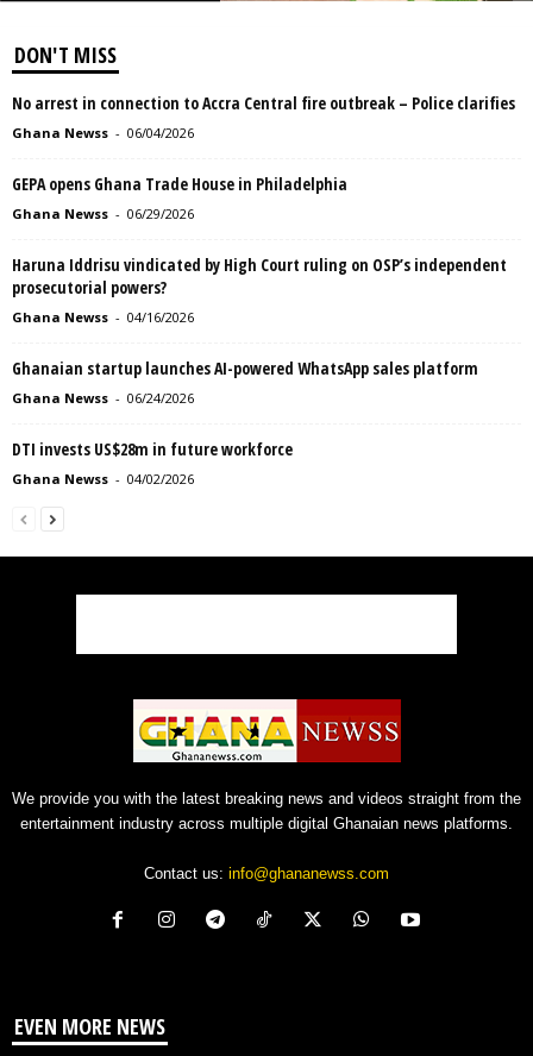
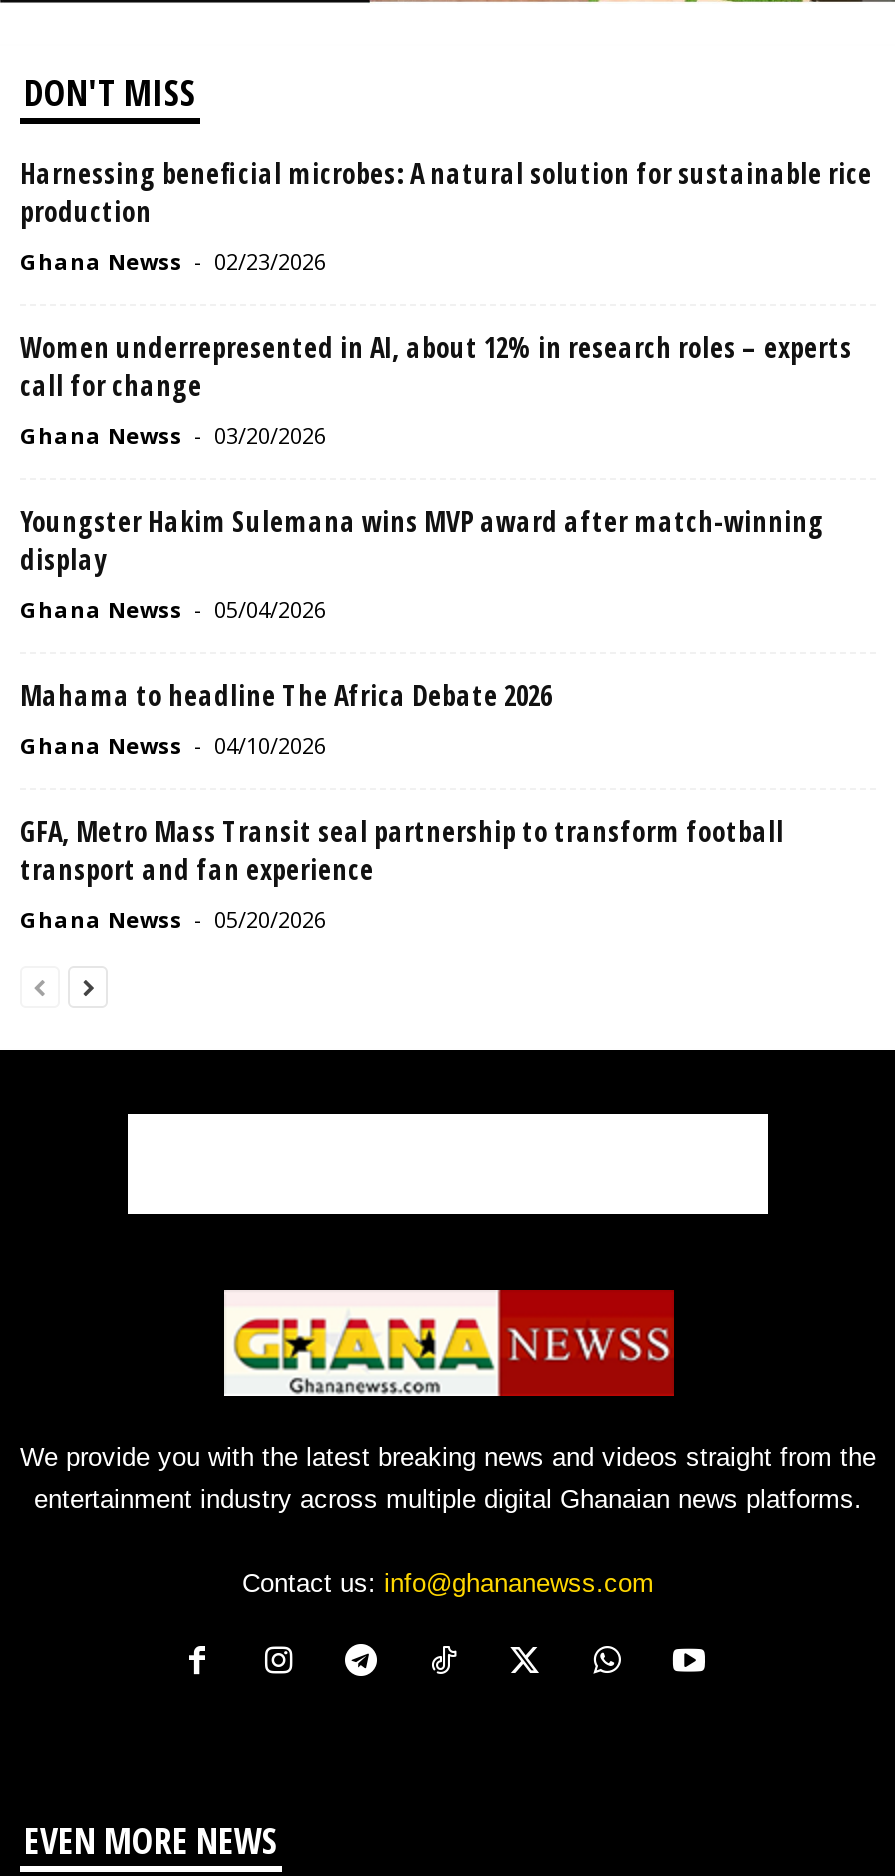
- No arrest in connection to Accra Central fire outbreak – Police clarifies
- Ghana Newss - 06/04/2026
+ Harnessing beneficial microbes: A natural solution for sustainable rice
+ production
+ Ghana Newss - 02/23/2026

- GEPA opens Ghana Trade House in Philadelphia
- Ghana Newss - 06/29/2026
+ Women underrepresented in AI, about 12% in research roles – experts
+ call for change
+ Ghana Newss - 03/20/2026

- Haruna Iddrisu vindicated by High Court ruling on OSP’s independent
- prosecutorial powers?
- Ghana Newss - 04/16/2026
+ Youngster Hakim Sulemana wins MVP award after match-winning
+ display
+ Ghana Newss - 05/04/2026

- Ghanaian startup launches AI-powered WhatsApp sales platform
- Ghana Newss - 06/24/2026
+ Mahama to headline The Africa Debate 2026
+ Ghana Newss - 04/10/2026

- DTI invests US$28m in future workforce
- Ghana Newss - 04/02/2026
+ GFA, Metro Mass Transit seal partnership to transform football
+ transport and fan experience
+ Ghana Newss - 05/20/2026
